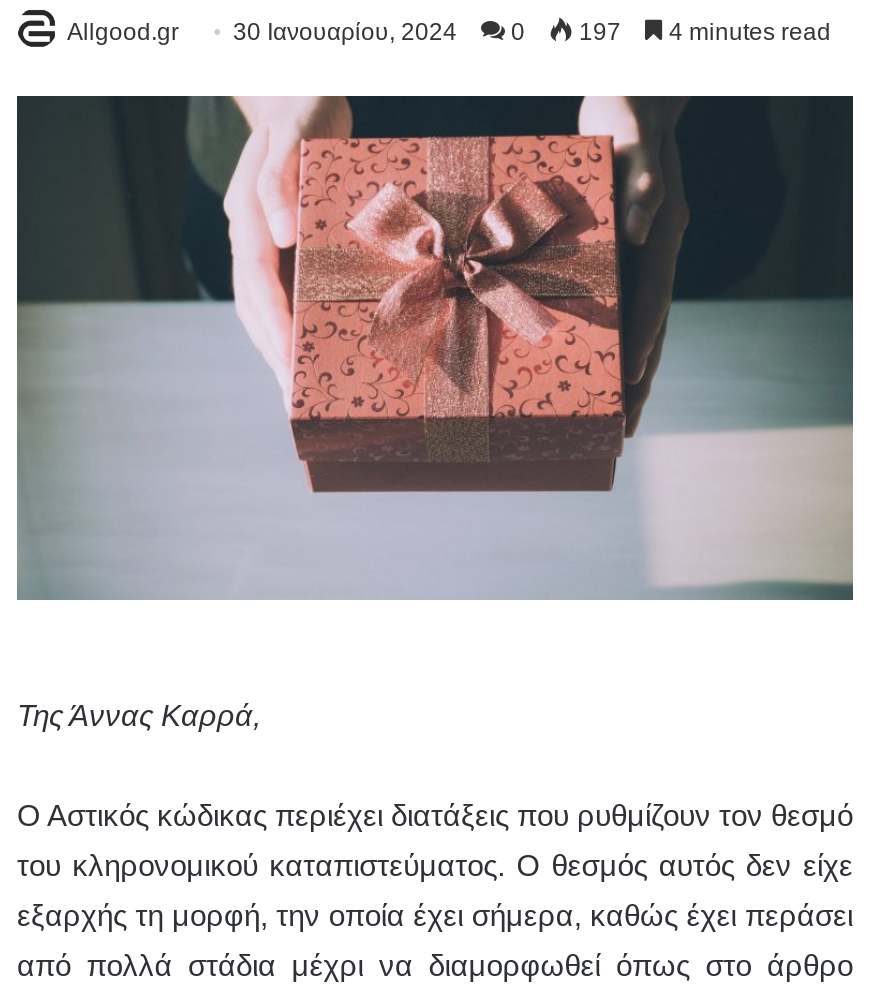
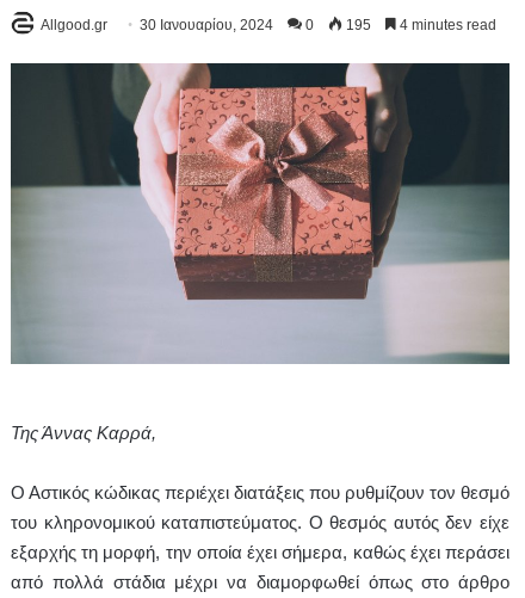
- Allgood.gr 30 Ιανουαρίου, 2024 0 197 4 minutes read
+ Allgood.gr 30 Ιανουαρίου, 2024 0 195 4 minutes read
